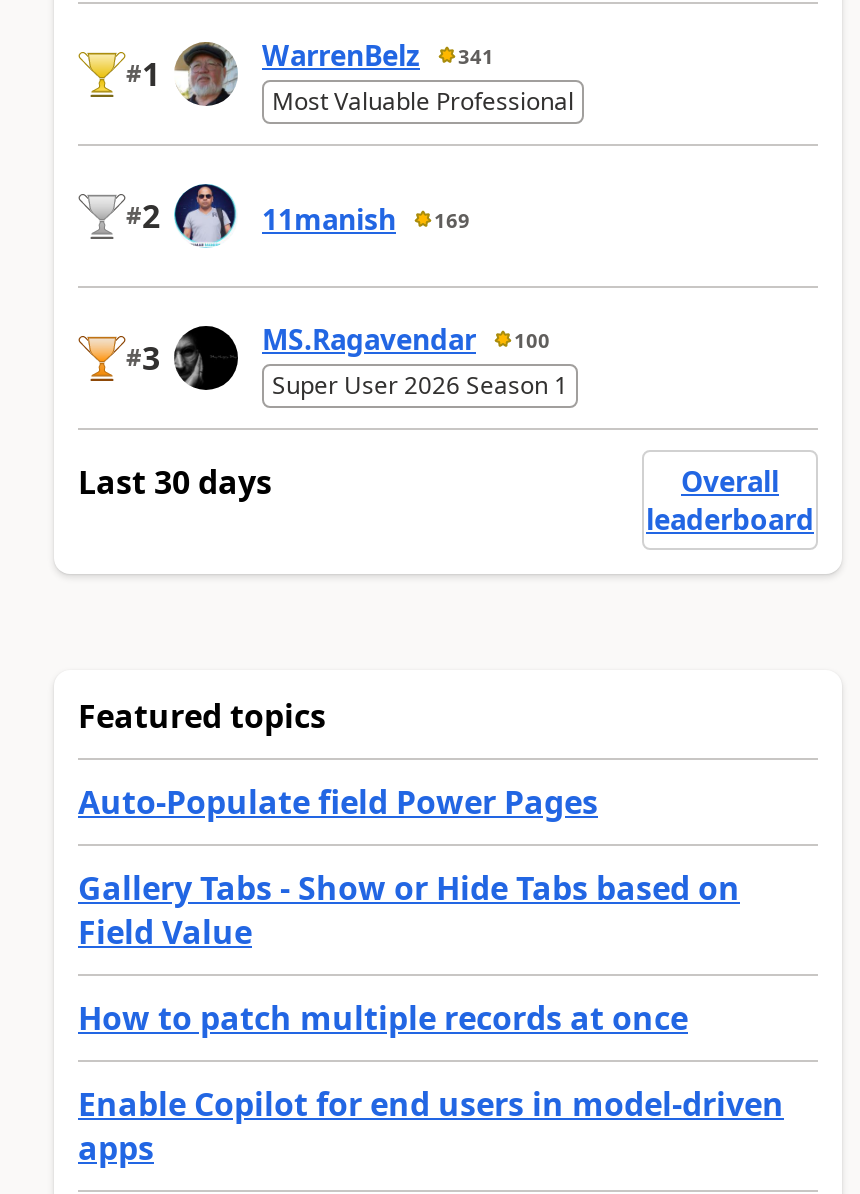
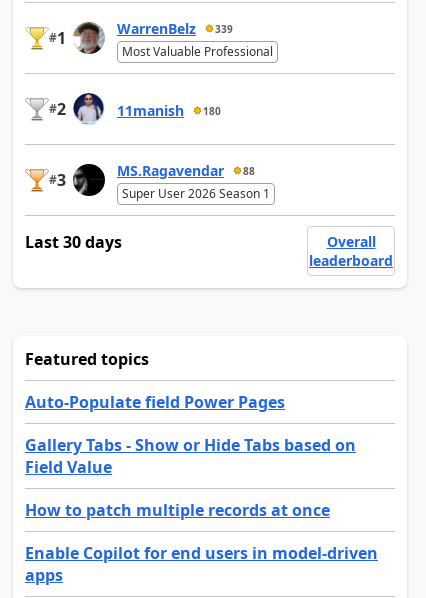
- WarrenBelz 341
+ WarrenBelz 339

- 11manish 169
+ 11manish 180

- MS.Ragavendar 100
+ MS.Ragavendar 88
